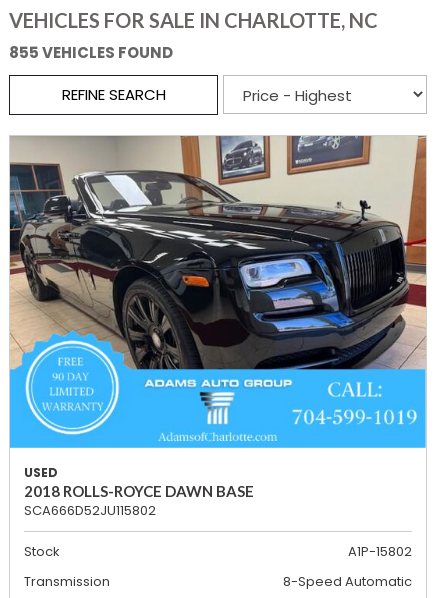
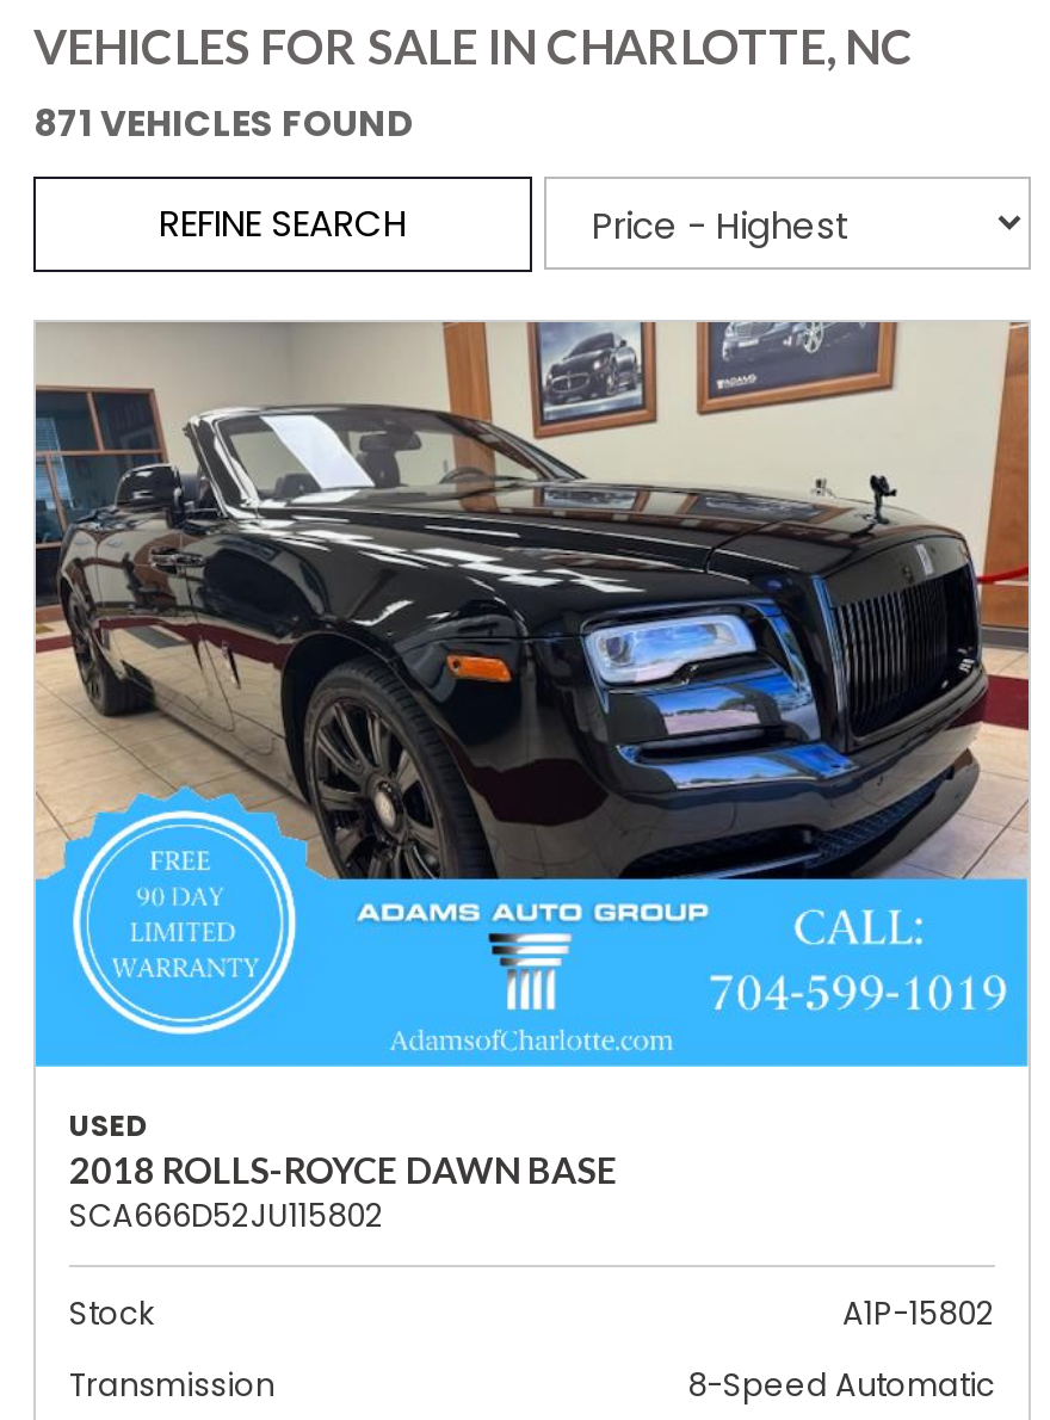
- 855 VEHICLES FOUND
+ 871 VEHICLES FOUND
